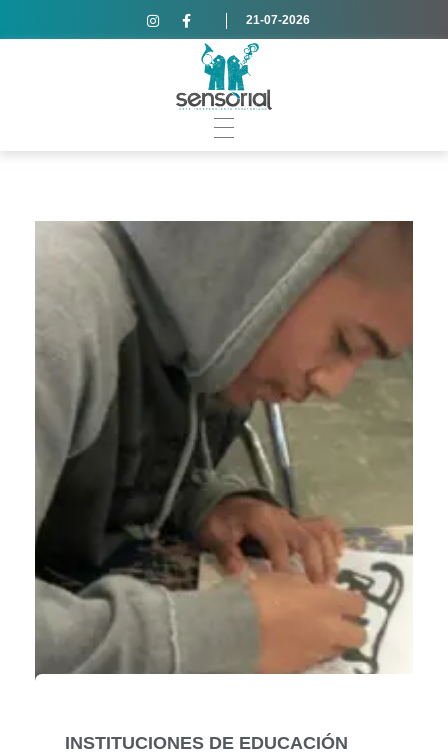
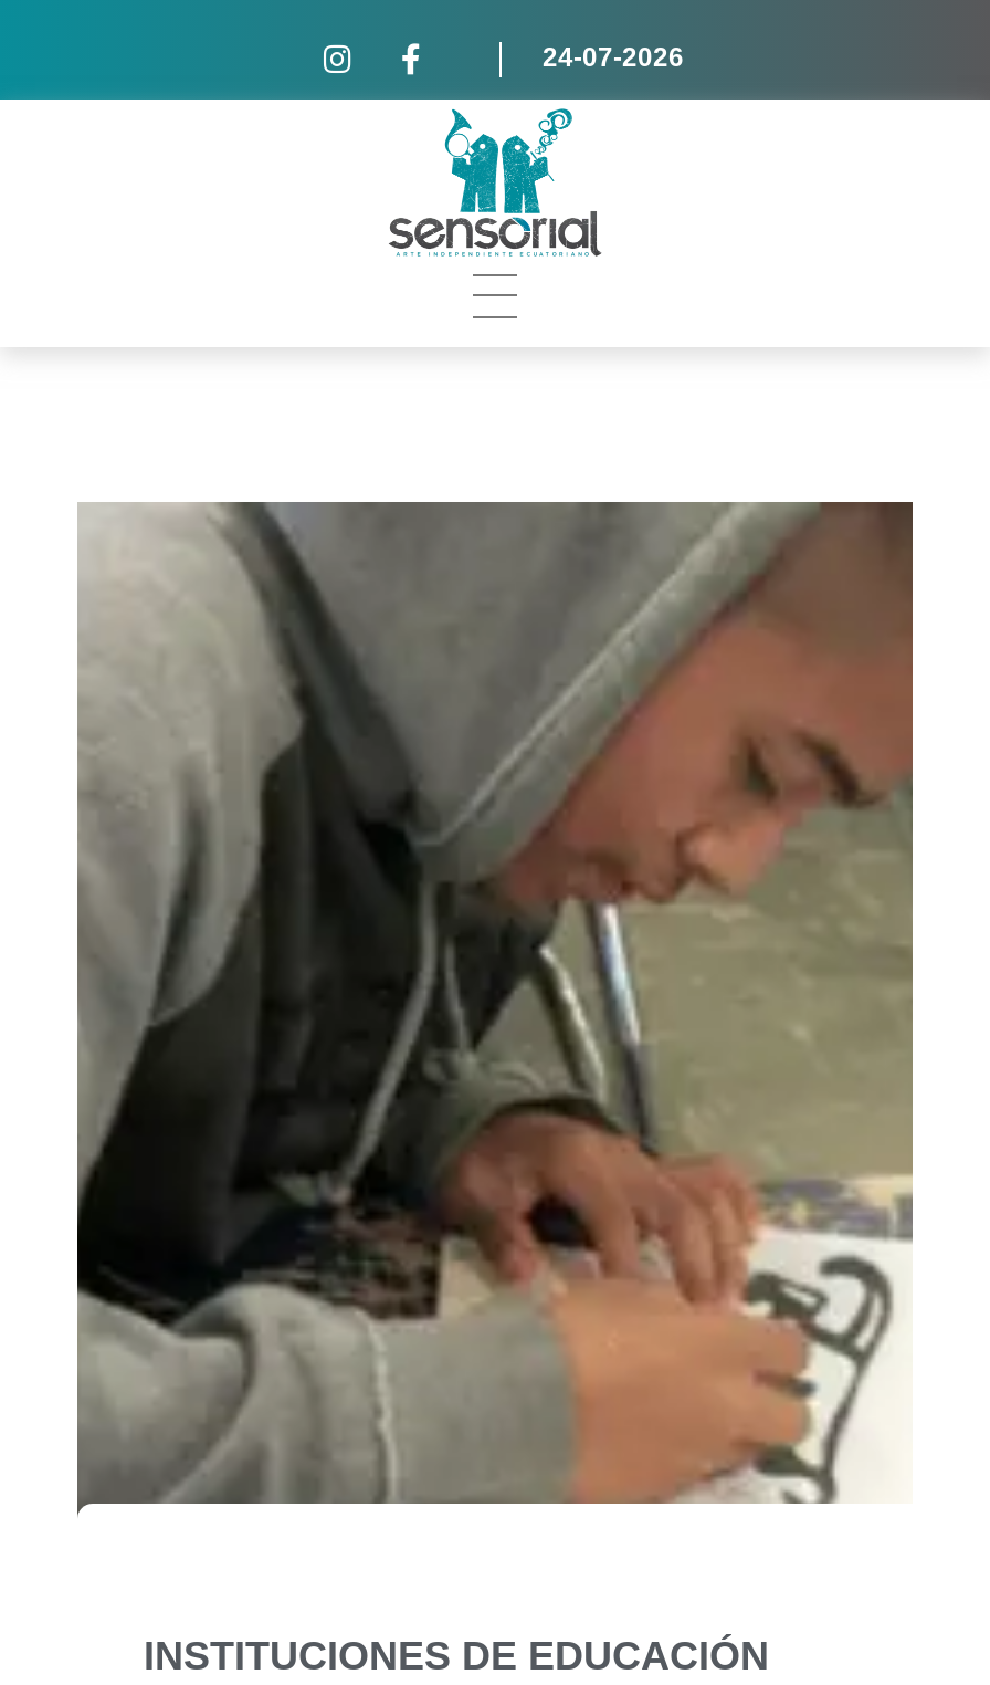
- 21-07-2026
+ 24-07-2026
